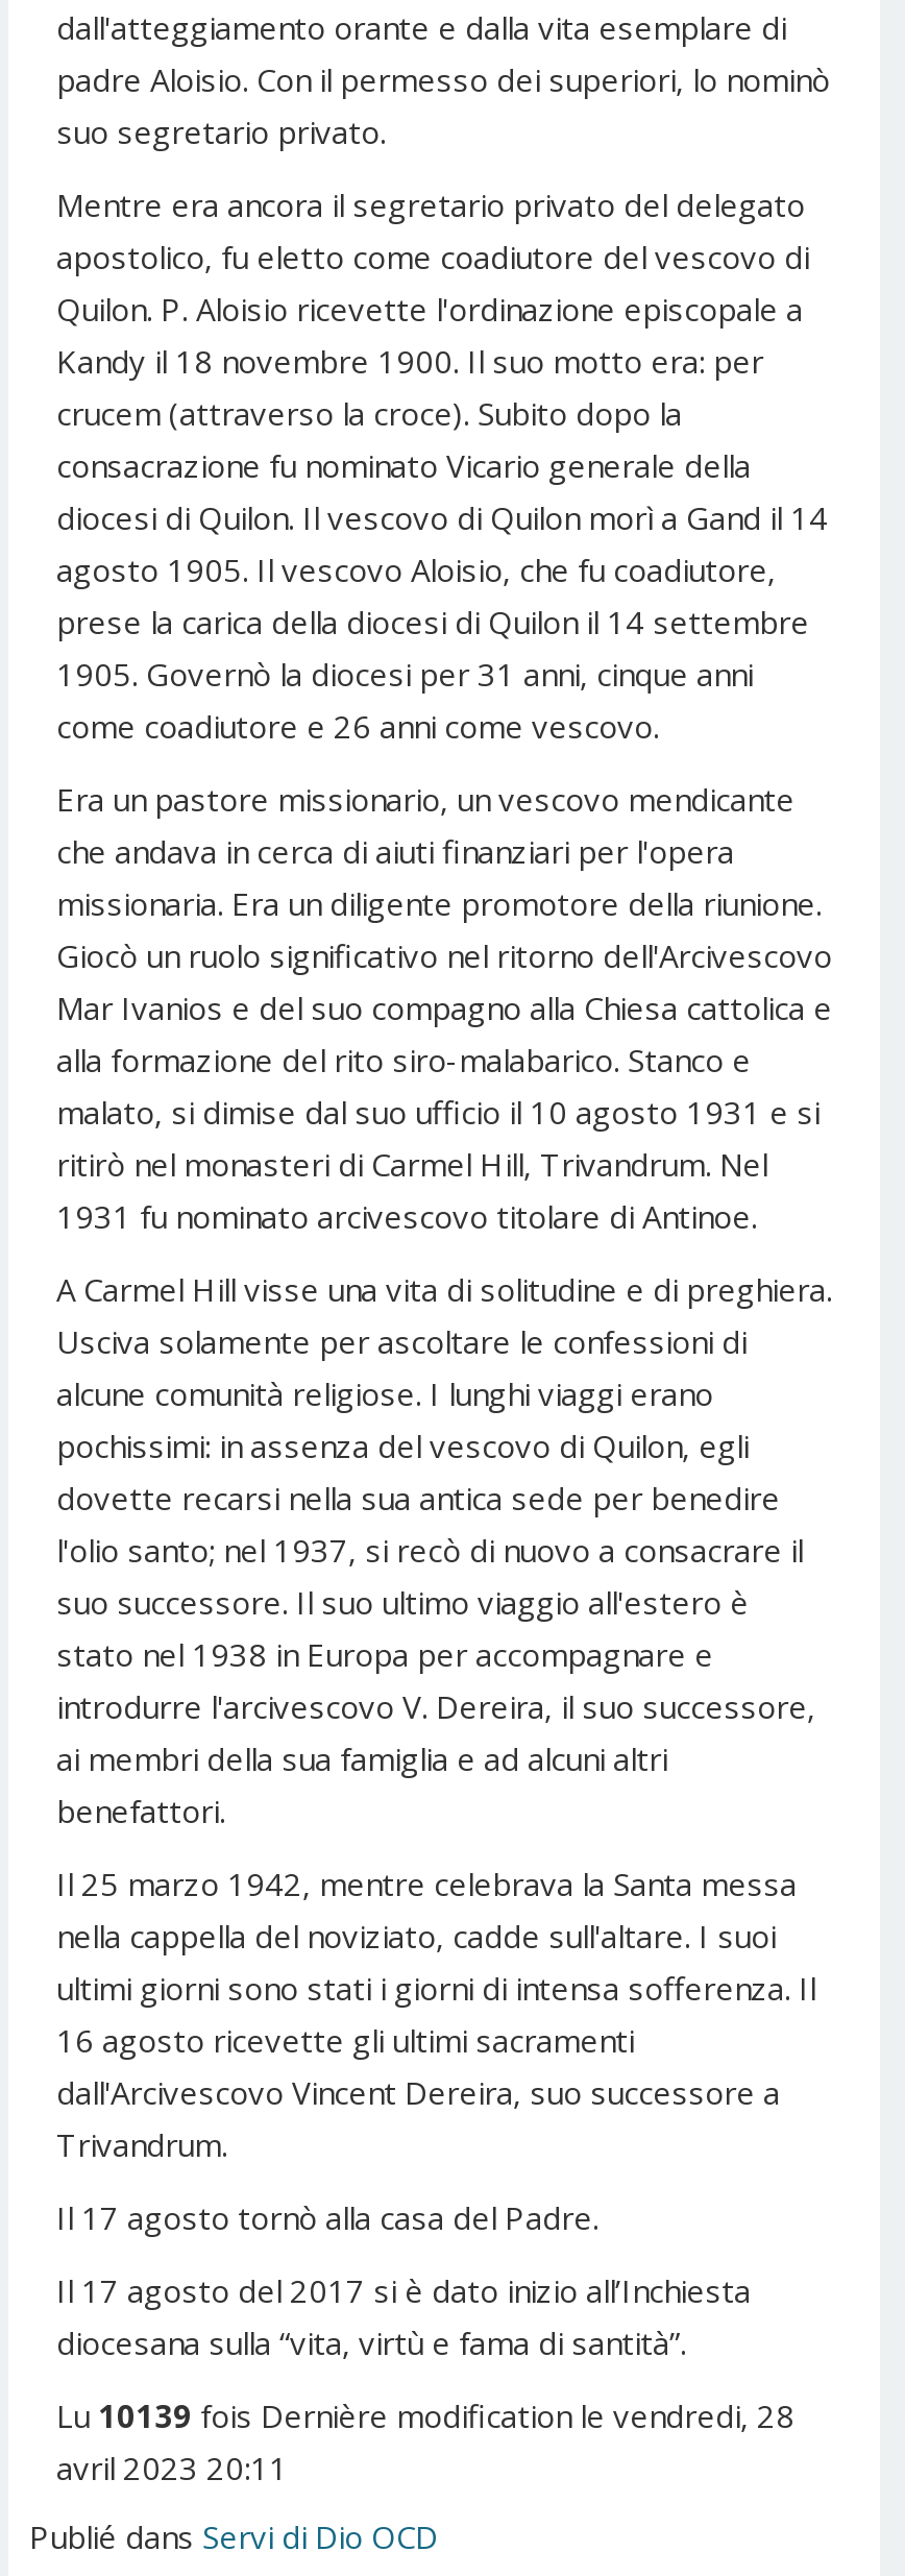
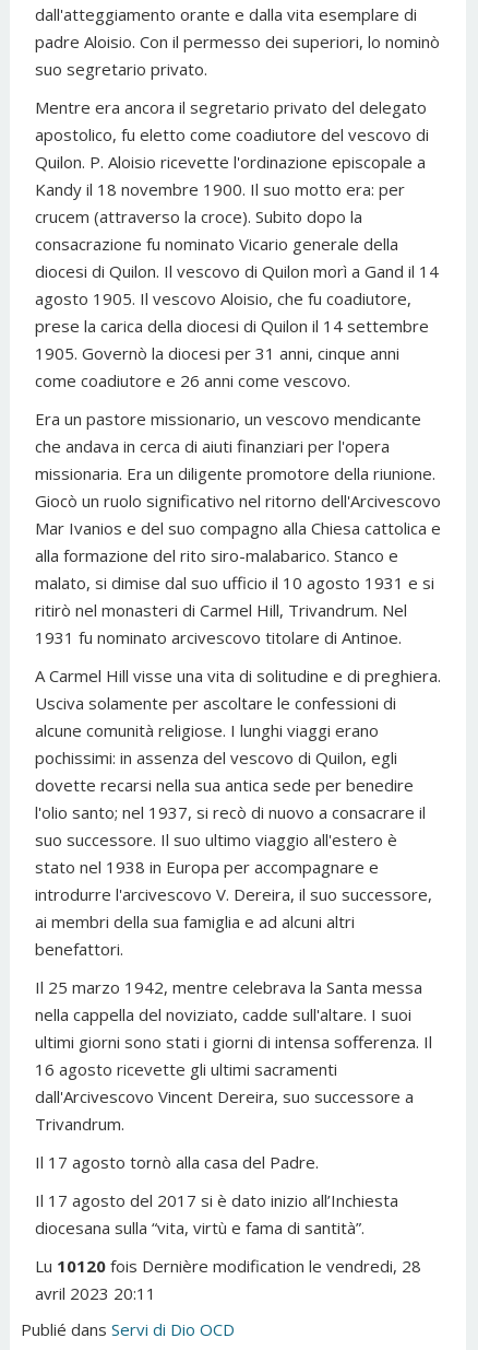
- Lu 10139 fois Dernière modification le vendredi, 28
+ Lu 10120 fois Dernière modification le vendredi, 28
